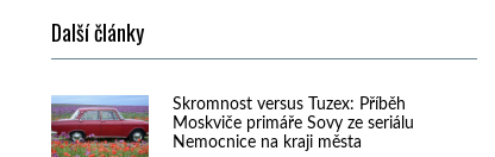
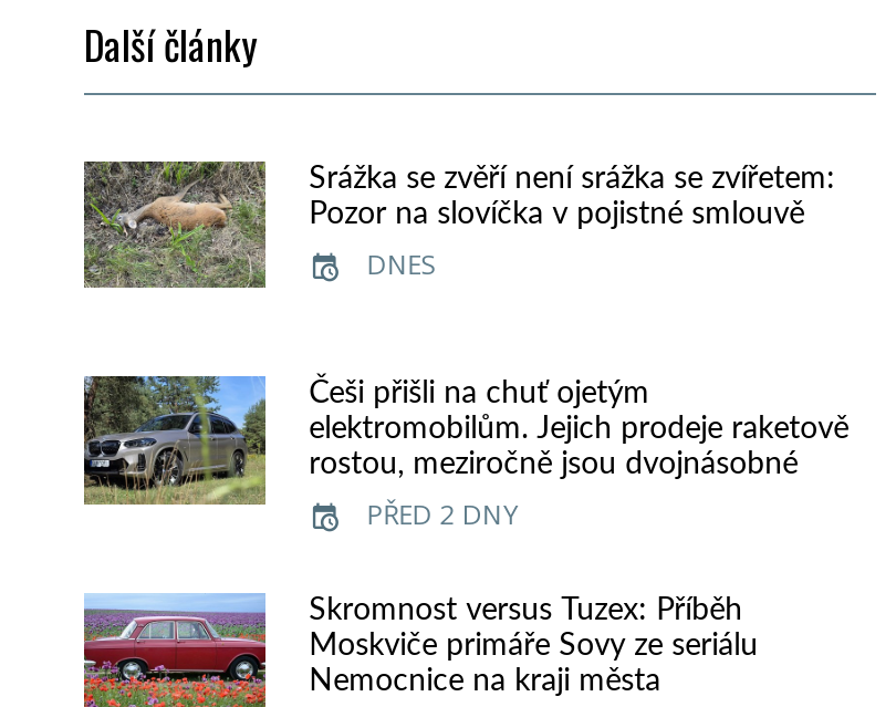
+ [image]
+ Srážka se zvěří není srážka se zvířetem:
+ Pozor na slovíčka v pojistné smlouvě
+ DNES

+ [image]
+ Češi přišli na chuť ojetým
+ elektromobilům. Jejich prodeje raketově
+ rostou, meziročně jsou dvojnásobné
+ PŘED 2 DNY
